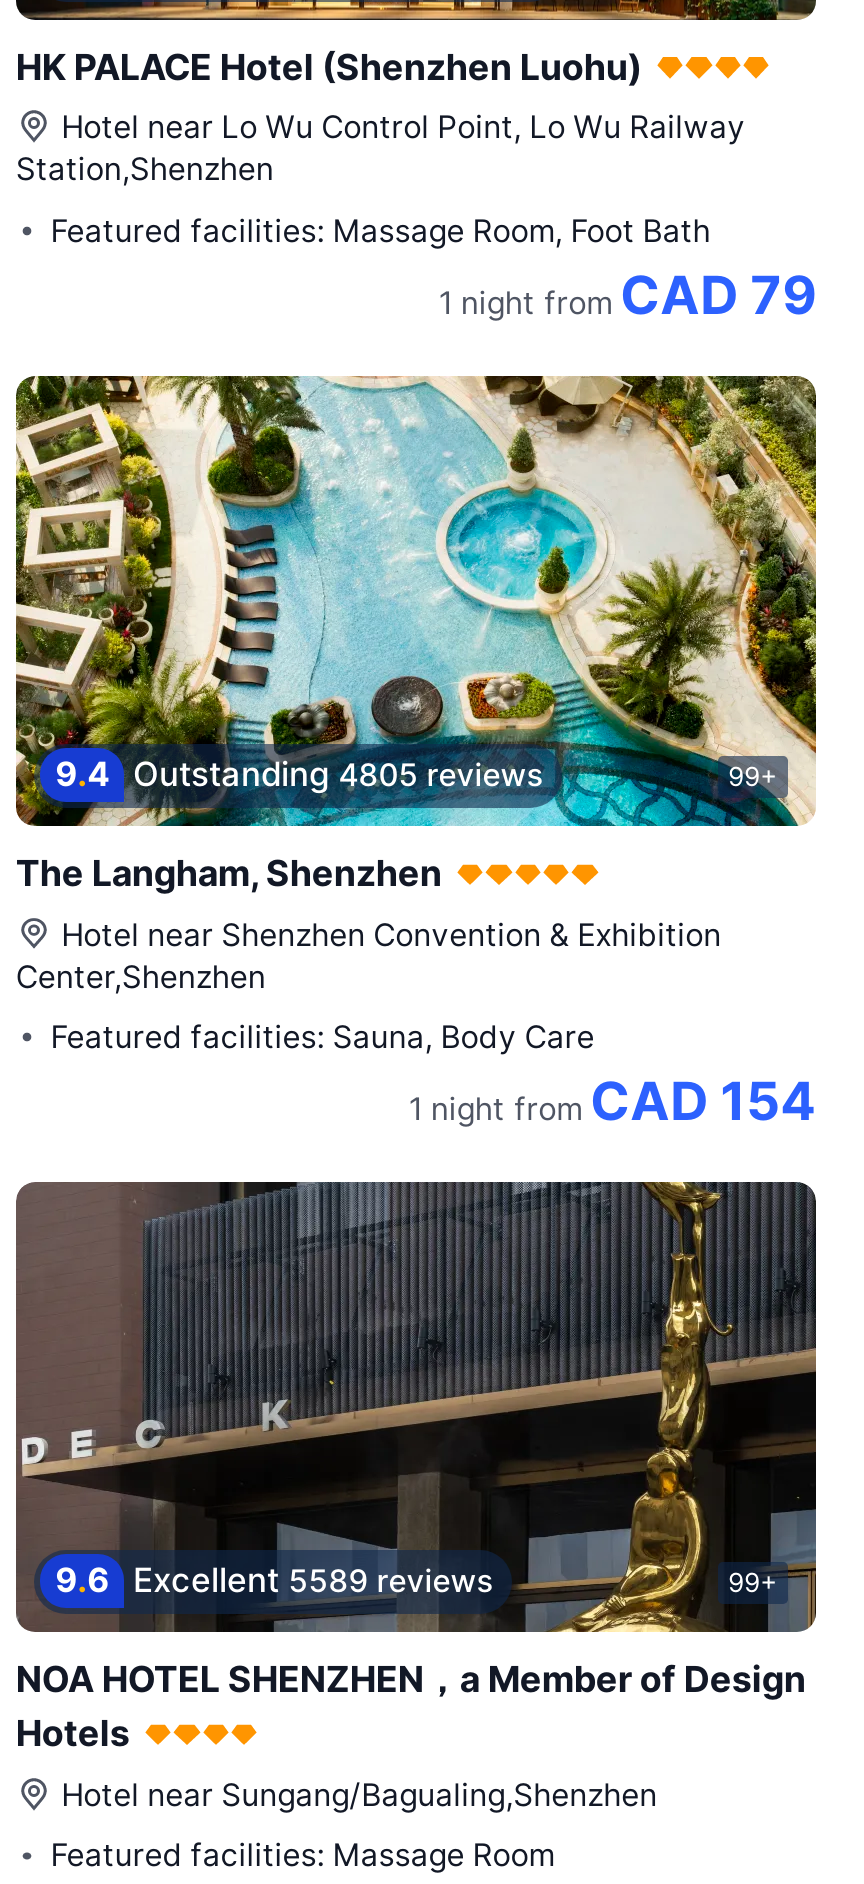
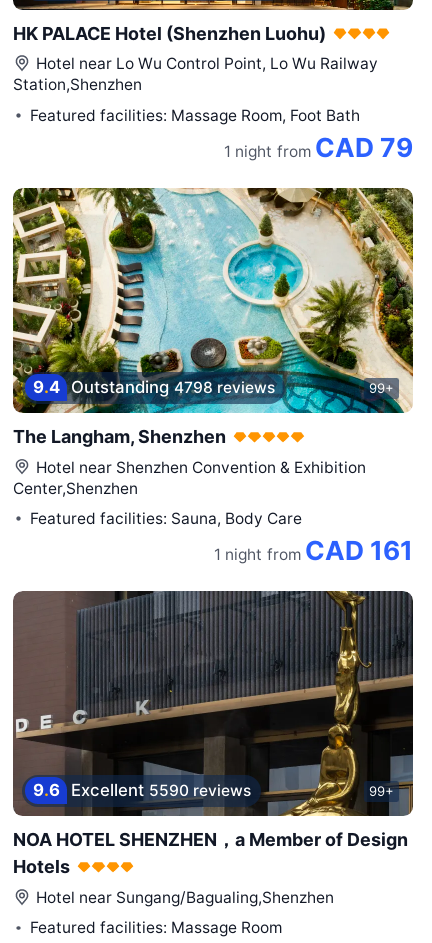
- 9.4 Outstanding 4805 reviews
+ 9.4 Outstanding 4798 reviews

- 1 night from CAD 154
+ 1 night from CAD 161

- 9.6 Excellent 5589 reviews
+ 9.6 Excellent 5590 reviews
